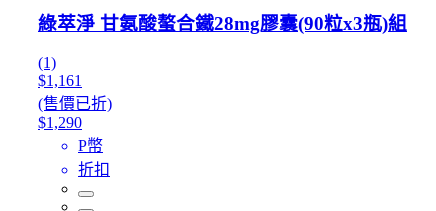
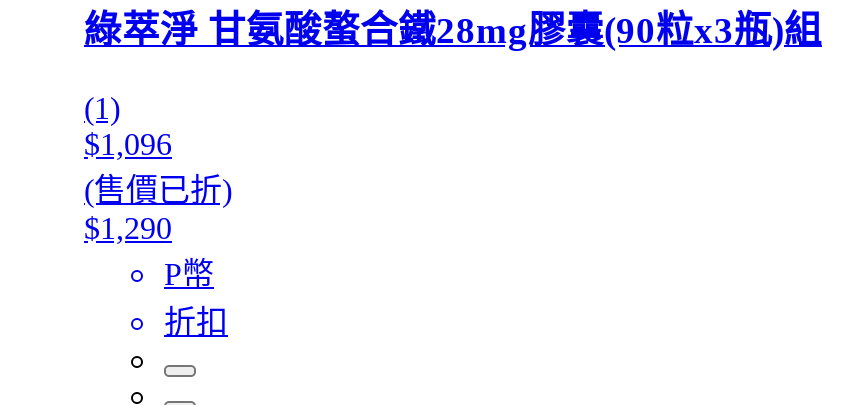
- $1,161
+ $1,096
